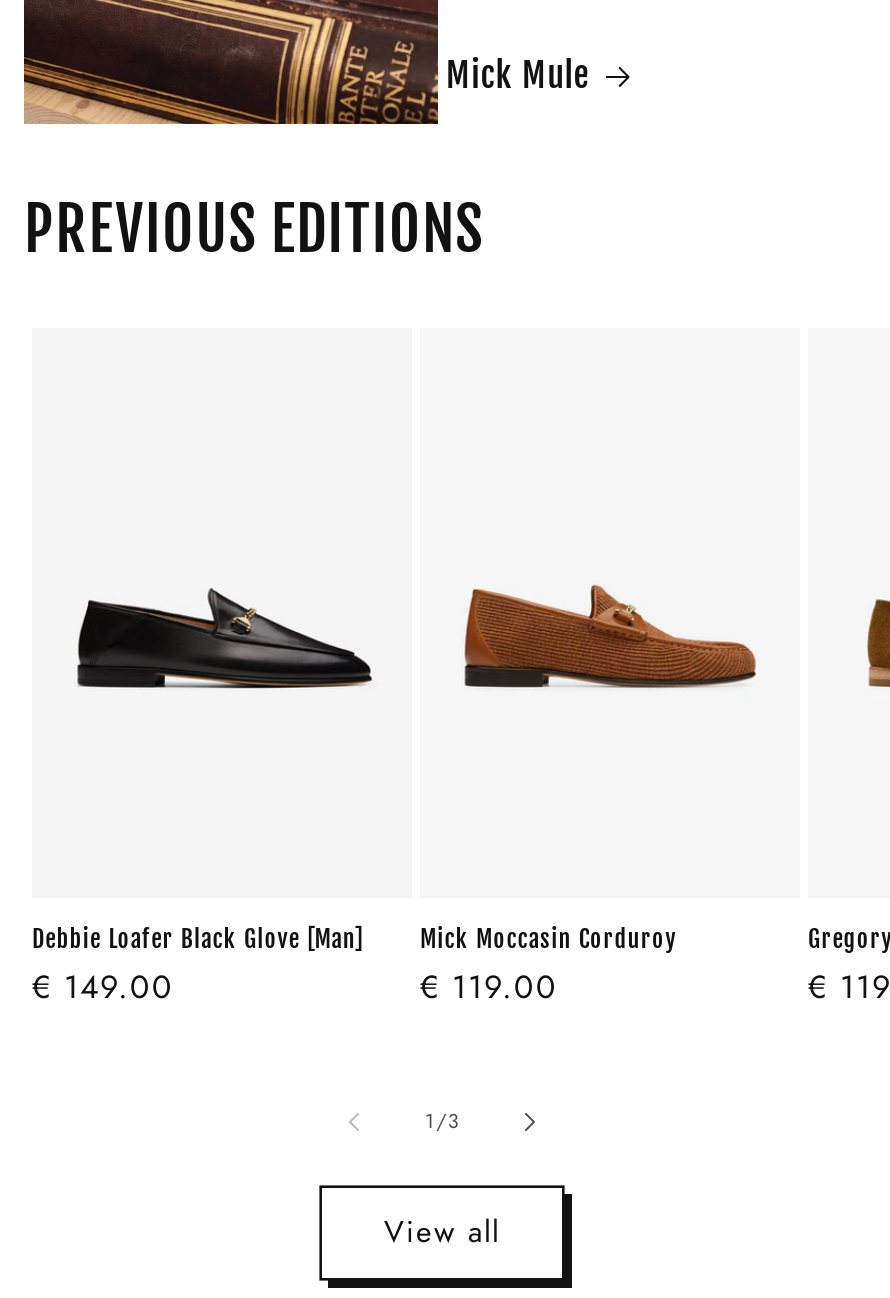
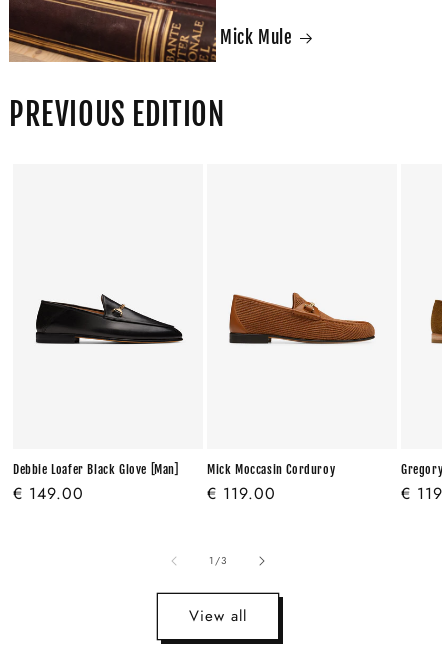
- PREVIOUS EDITIONS
+ PREVIOUS EDITION
